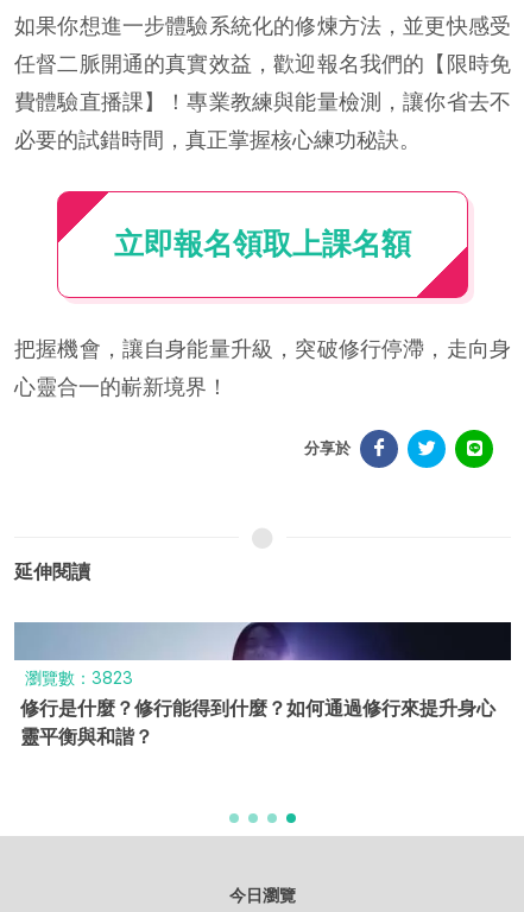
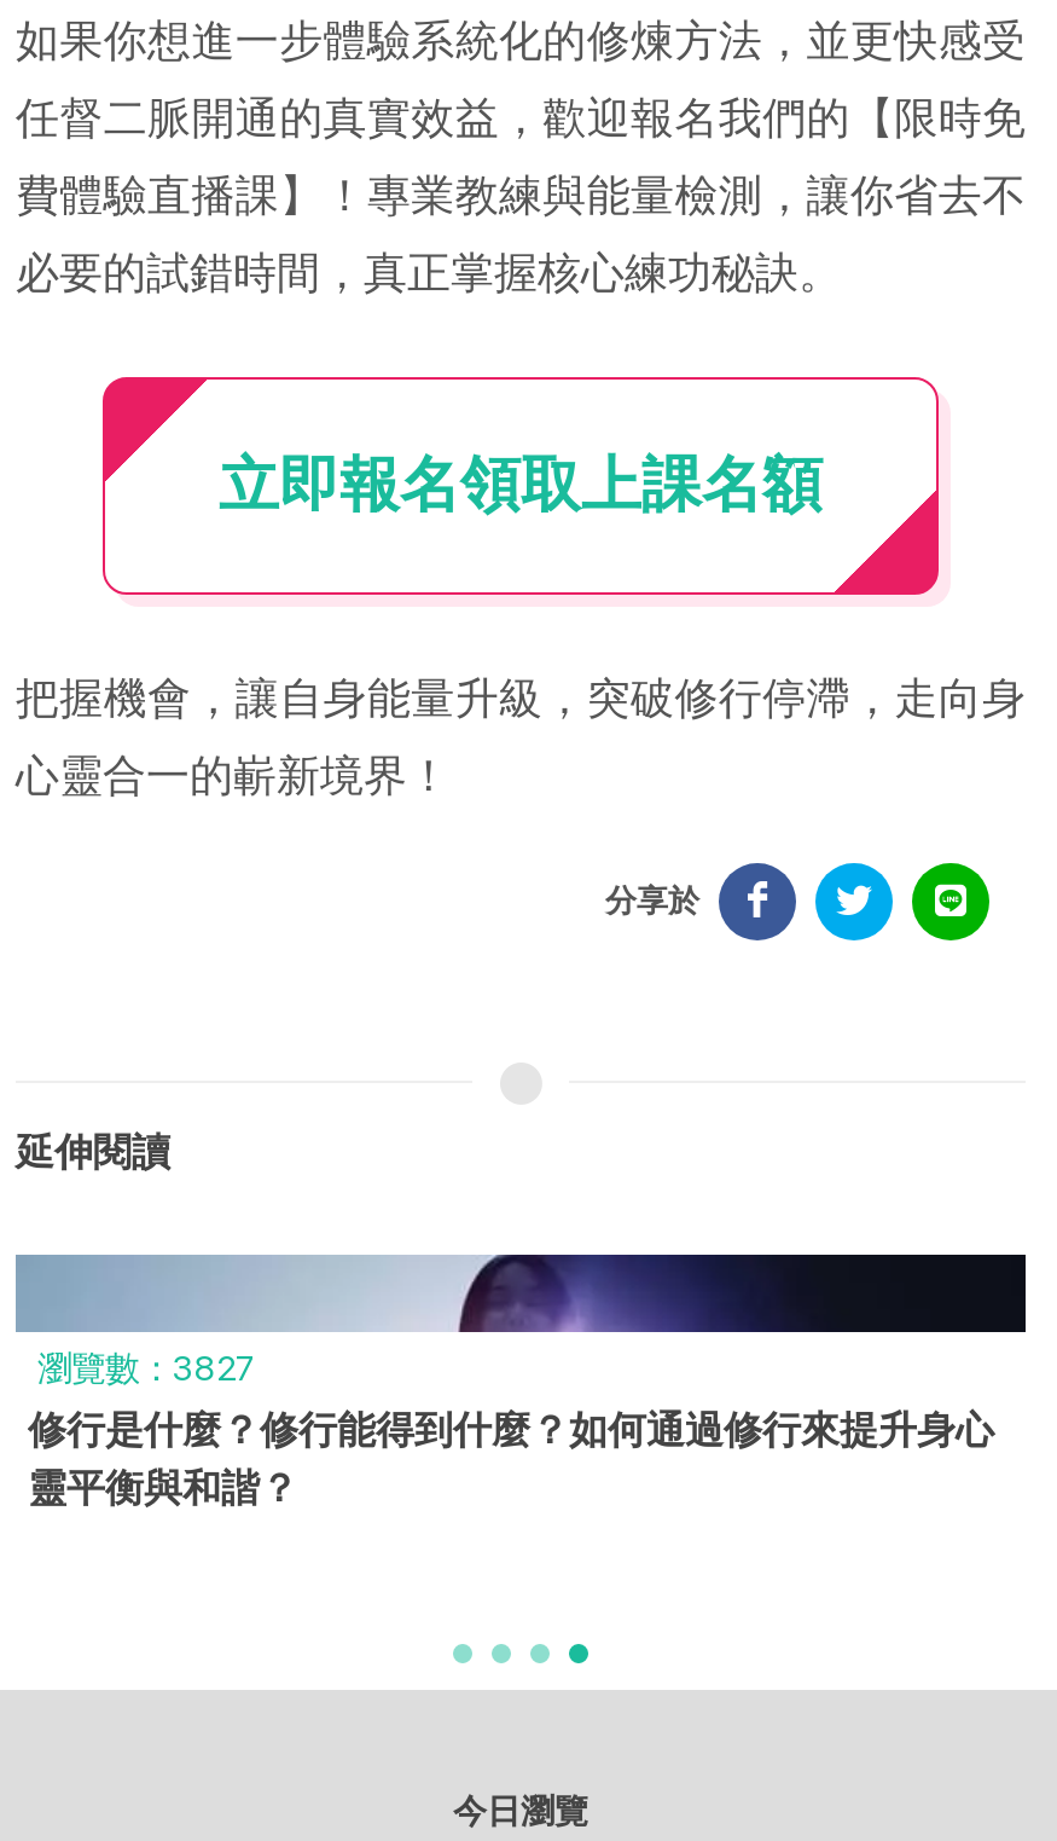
- 瀏覽數：3823
+ 瀏覽數：3827
